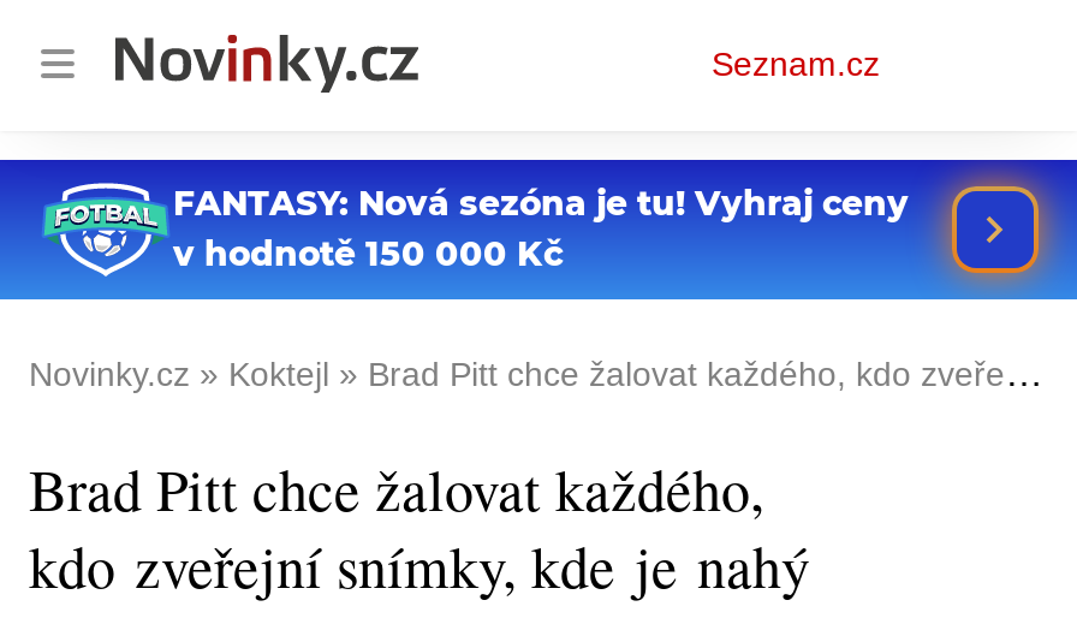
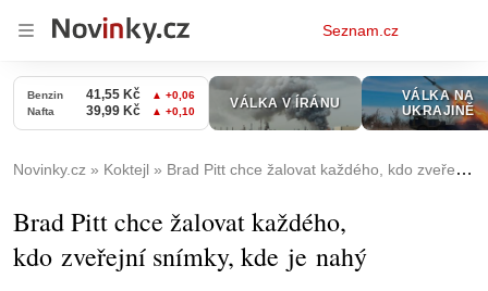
- [image]
+ [image]
